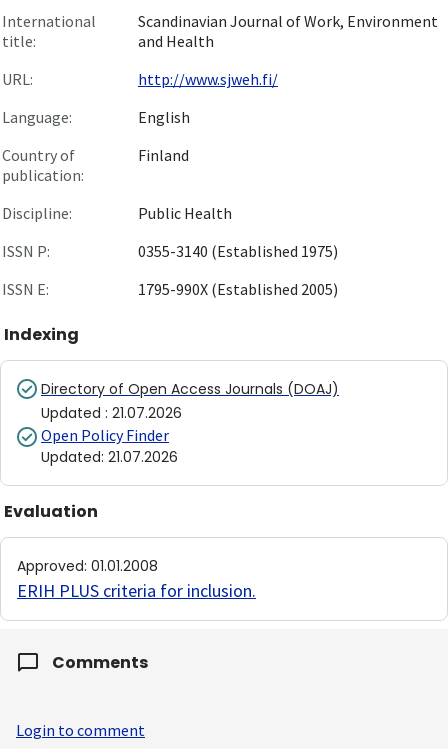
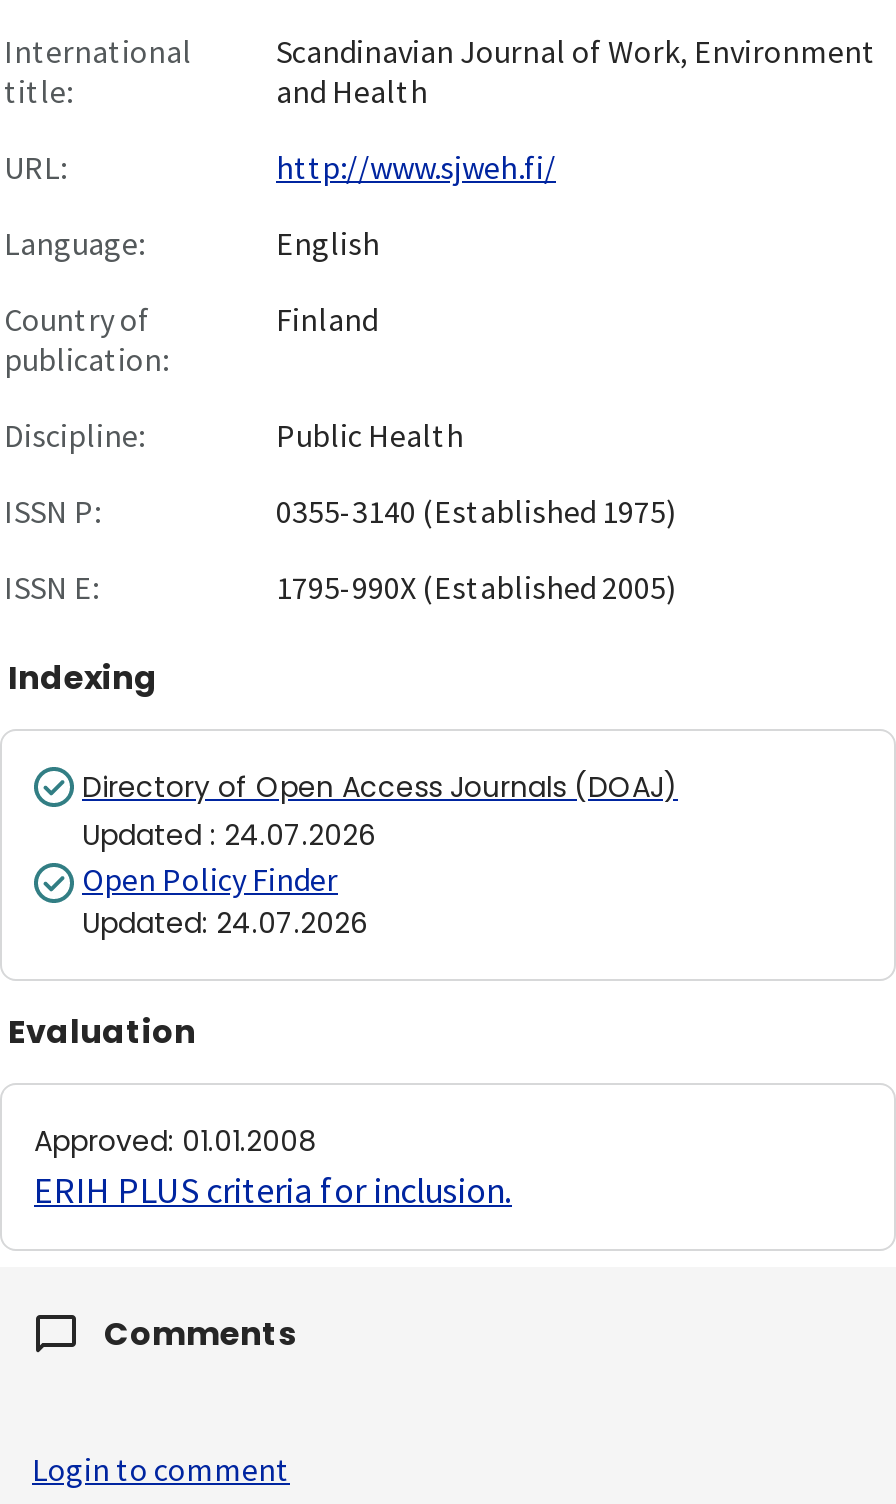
- Updated: 21.07.2026
+ Updated: 24.07.2026

- Updated: 21.07.2026
+ Updated: 24.07.2026
